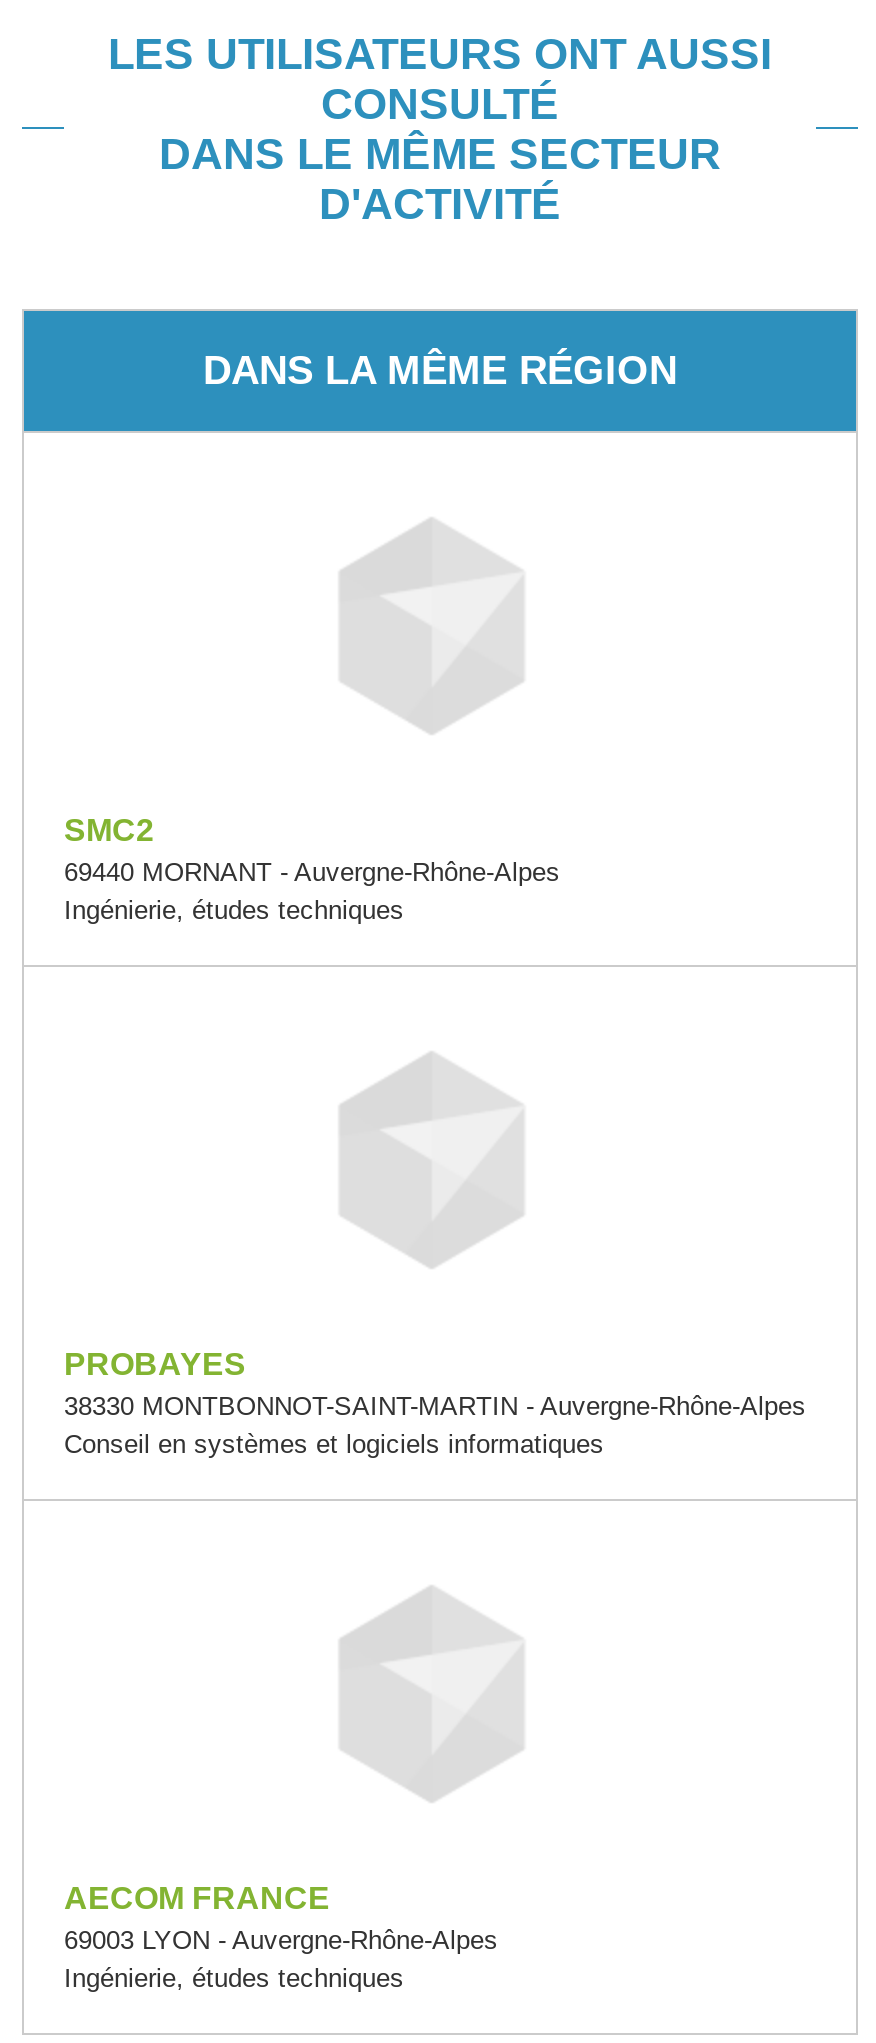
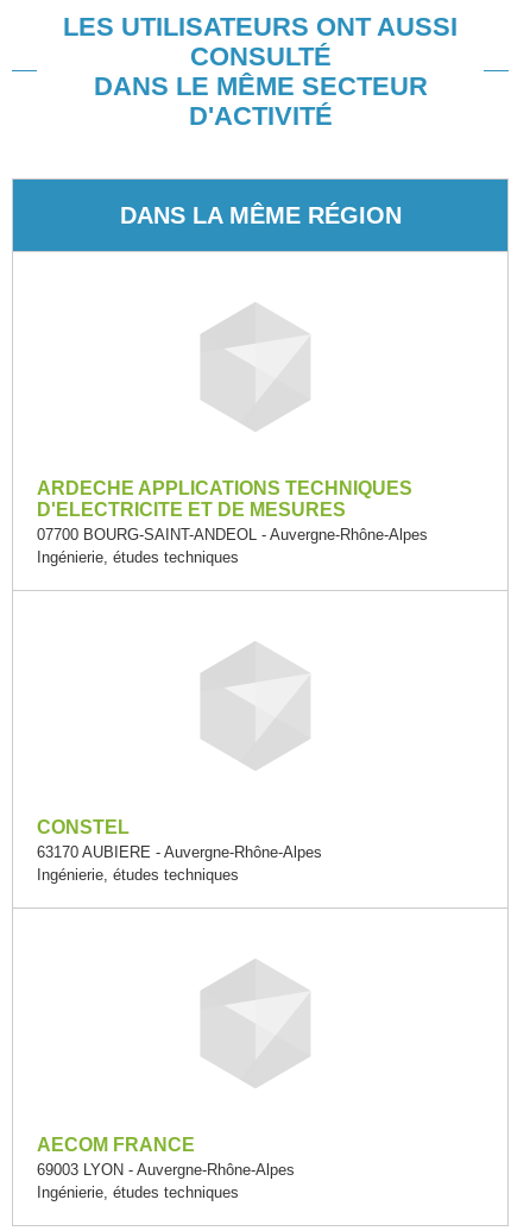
- SMC2
- 69440 MORNANT - Auvergne-Rhône-Alpes
+ ARDECHE APPLICATIONS TECHNIQUES
+ D'ELECTRICITE ET DE MESURES
+ 07700 BOURG-SAINT-ANDEOL - Auvergne-Rhône-Alpes

- PROBAYES
- 38330 MONTBONNOT-SAINT-MARTIN - Auvergne-Rhône-Alpes
- Conseil en systèmes et logiciels informatiques
+ CONSTEL
+ 63170 AUBIERE - Auvergne-Rhône-Alpes
+ Ingénierie, études techniques
